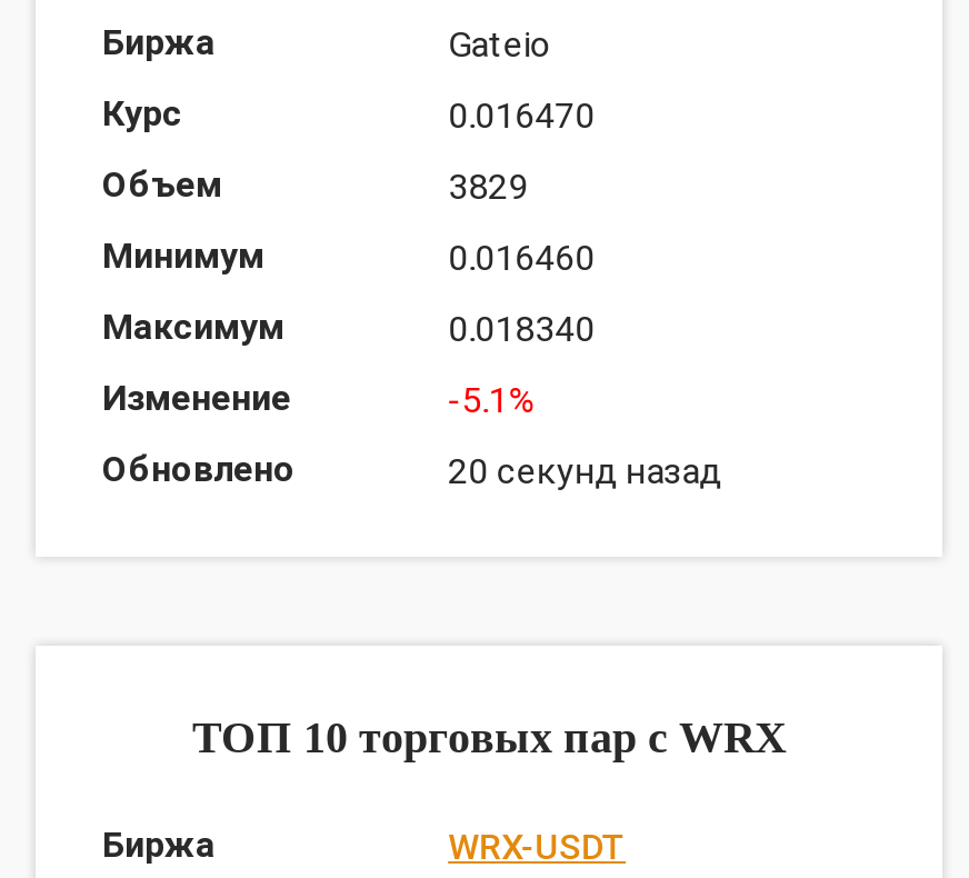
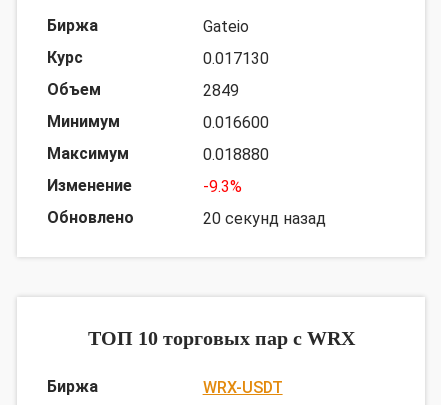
- 0.016470
+ 0.017130

- 3829
+ 2849

- 0.016460
+ 0.016600

- 0.018340
+ 0.018880

- -5.1%
+ -9.3%
